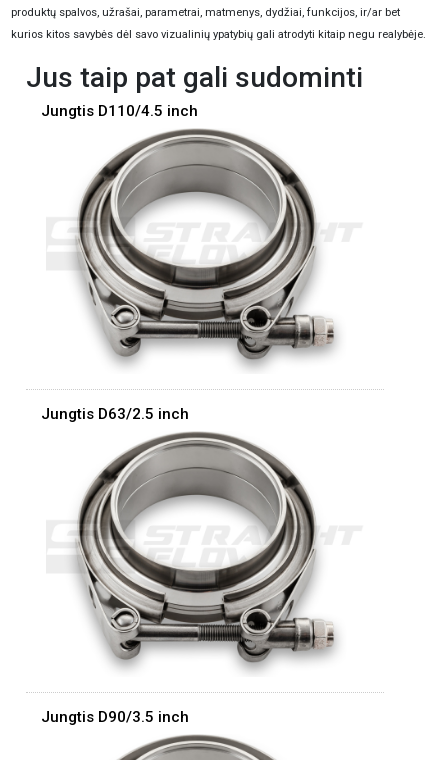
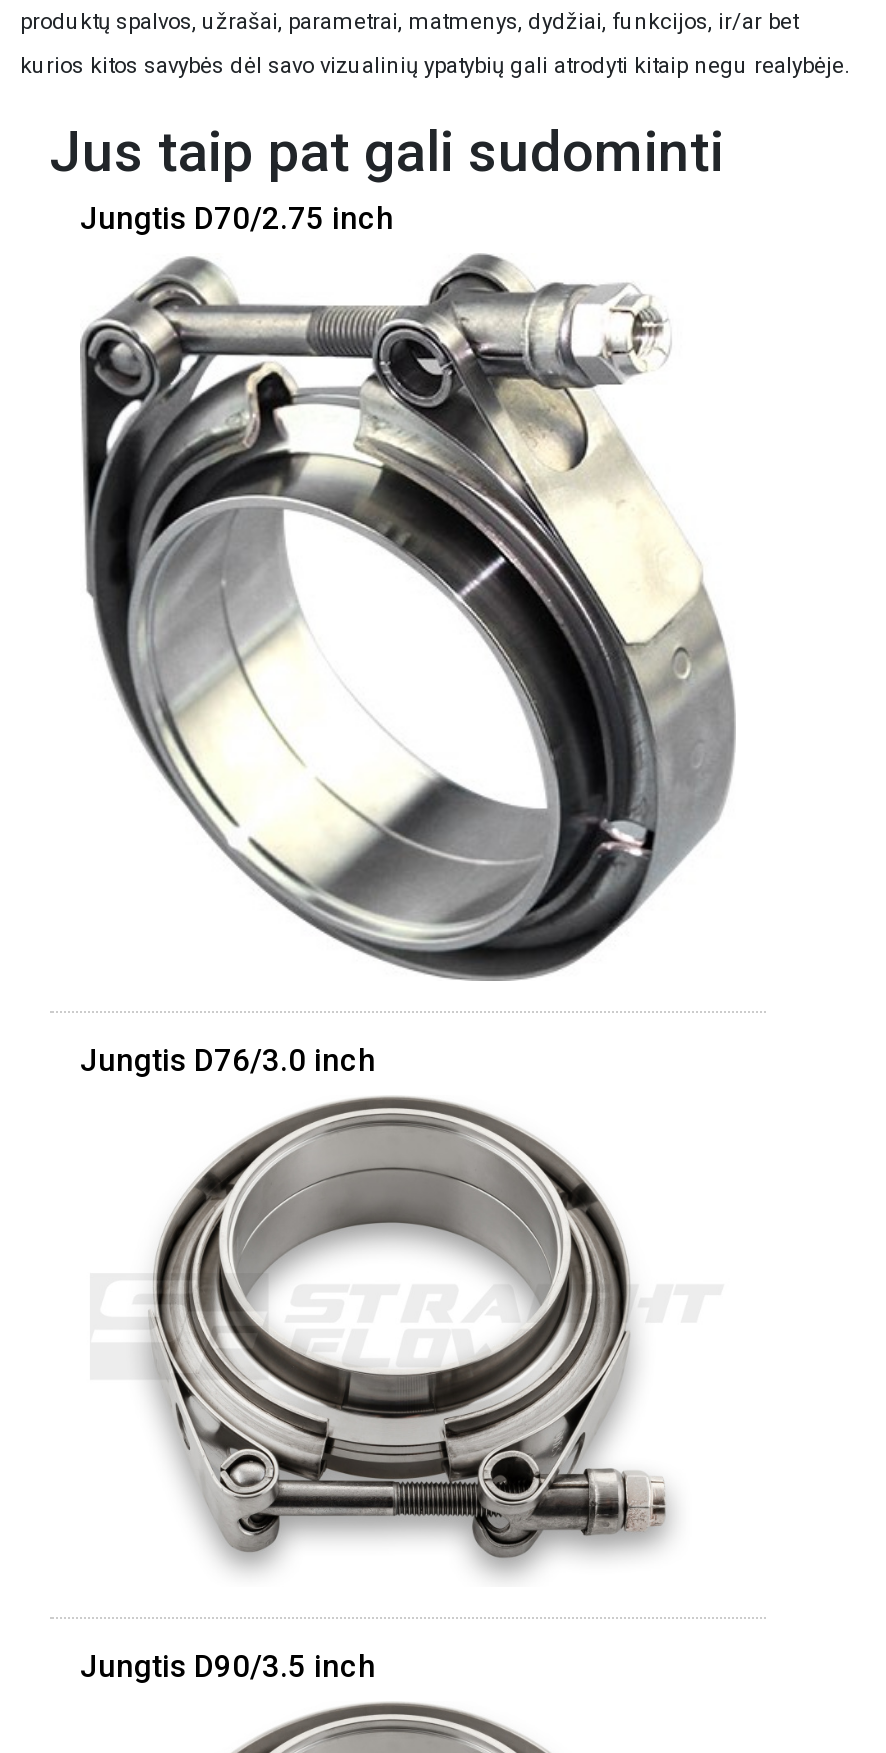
- Jungtis D110/4.5 inch
+ Jungtis D70/2.75 inch

- [image]
- Jungtis D63/2.5 inch
+ [image]
+ Jungtis D76/3.0 inch
